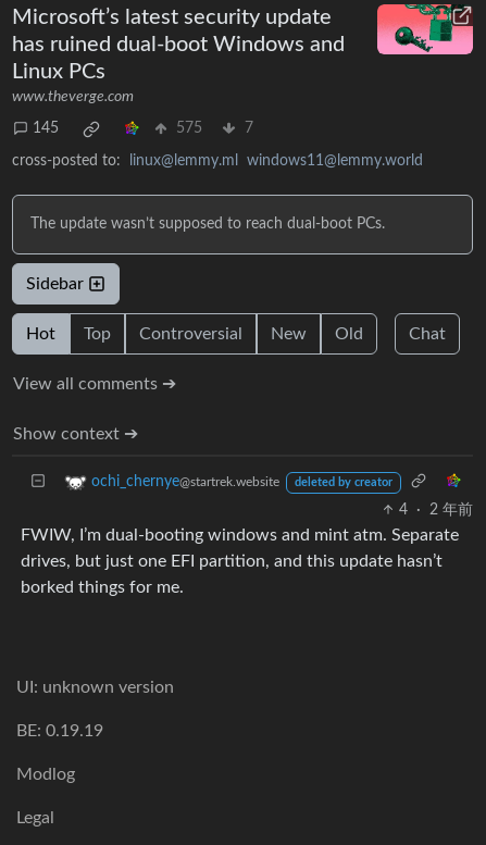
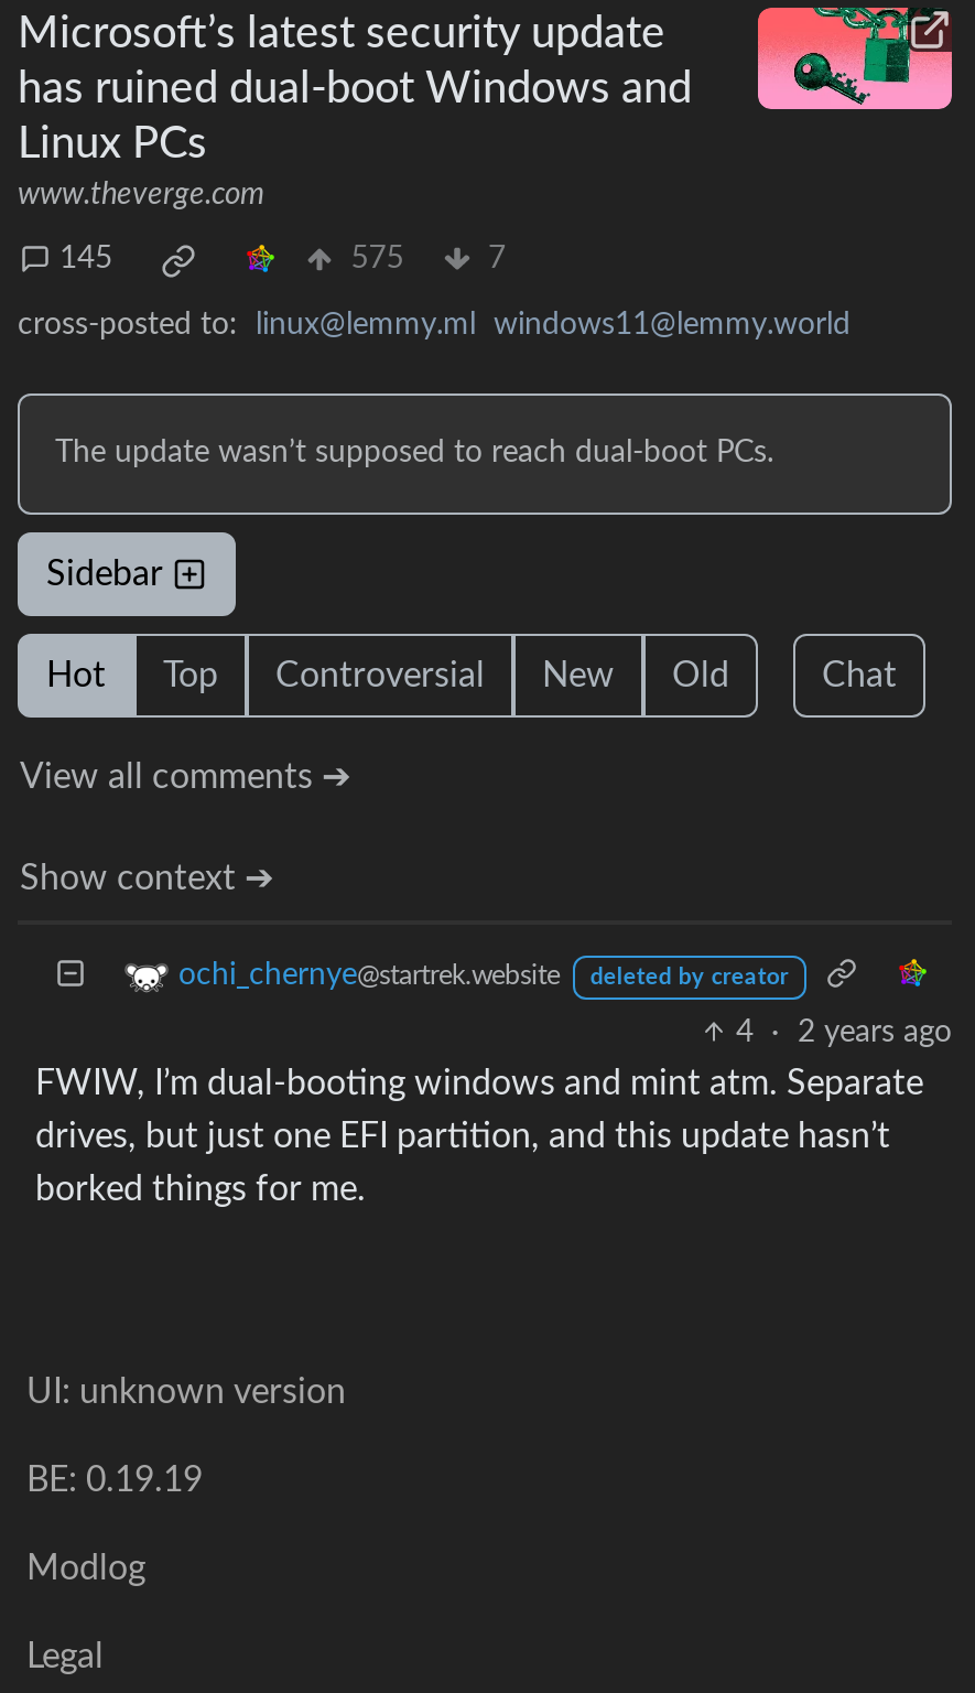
- 4 · 2 年前
+ 4 · 2 years ago
